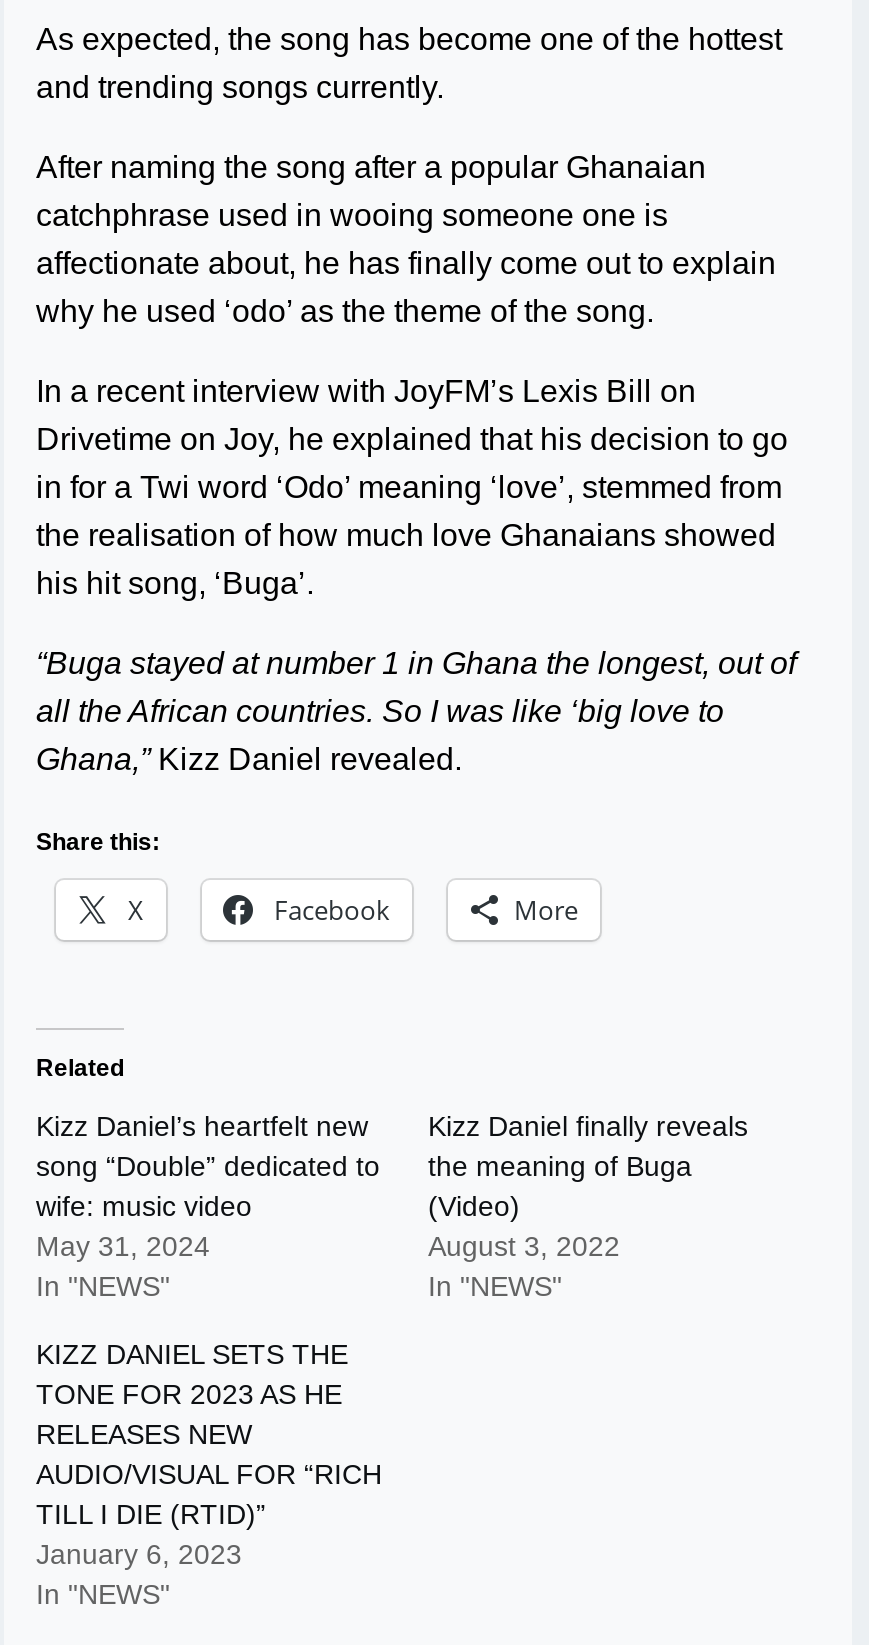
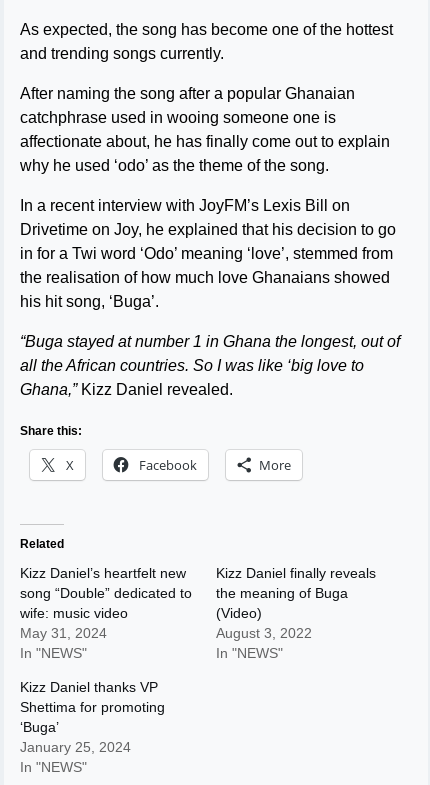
- KIZZ DANIEL SETS THE
- TONE FOR 2023 AS HE
- RELEASES NEW
- AUDIO/VISUAL FOR “RICH
- TILL I DIE (RTID)”
- January 6, 2023
+ Kizz Daniel thanks VP
+ Shettima for promoting
+ ‘Buga’
+ January 25, 2024
